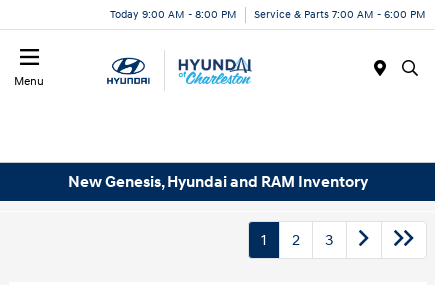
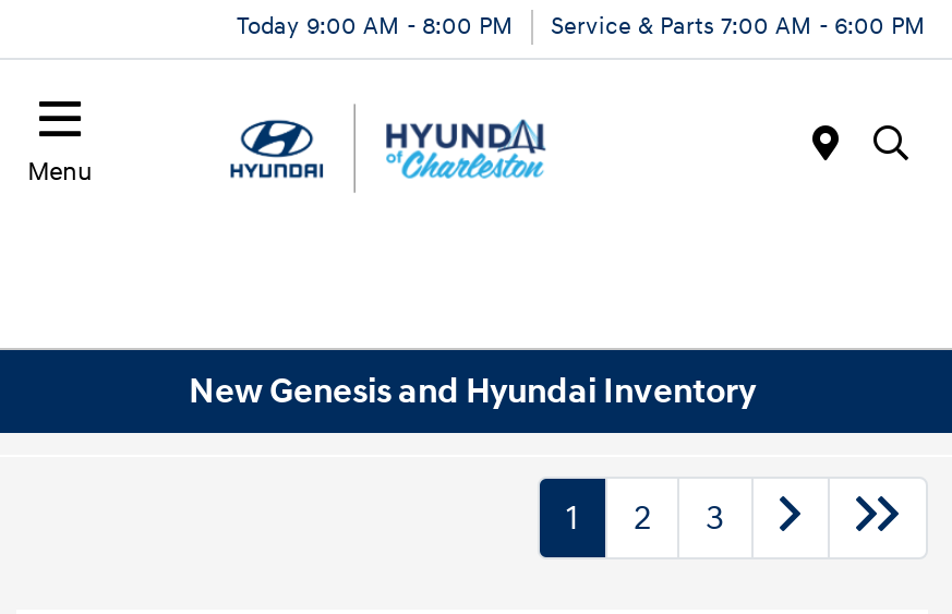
- New Genesis, Hyundai and RAM Inventory
+ New Genesis and Hyundai Inventory
